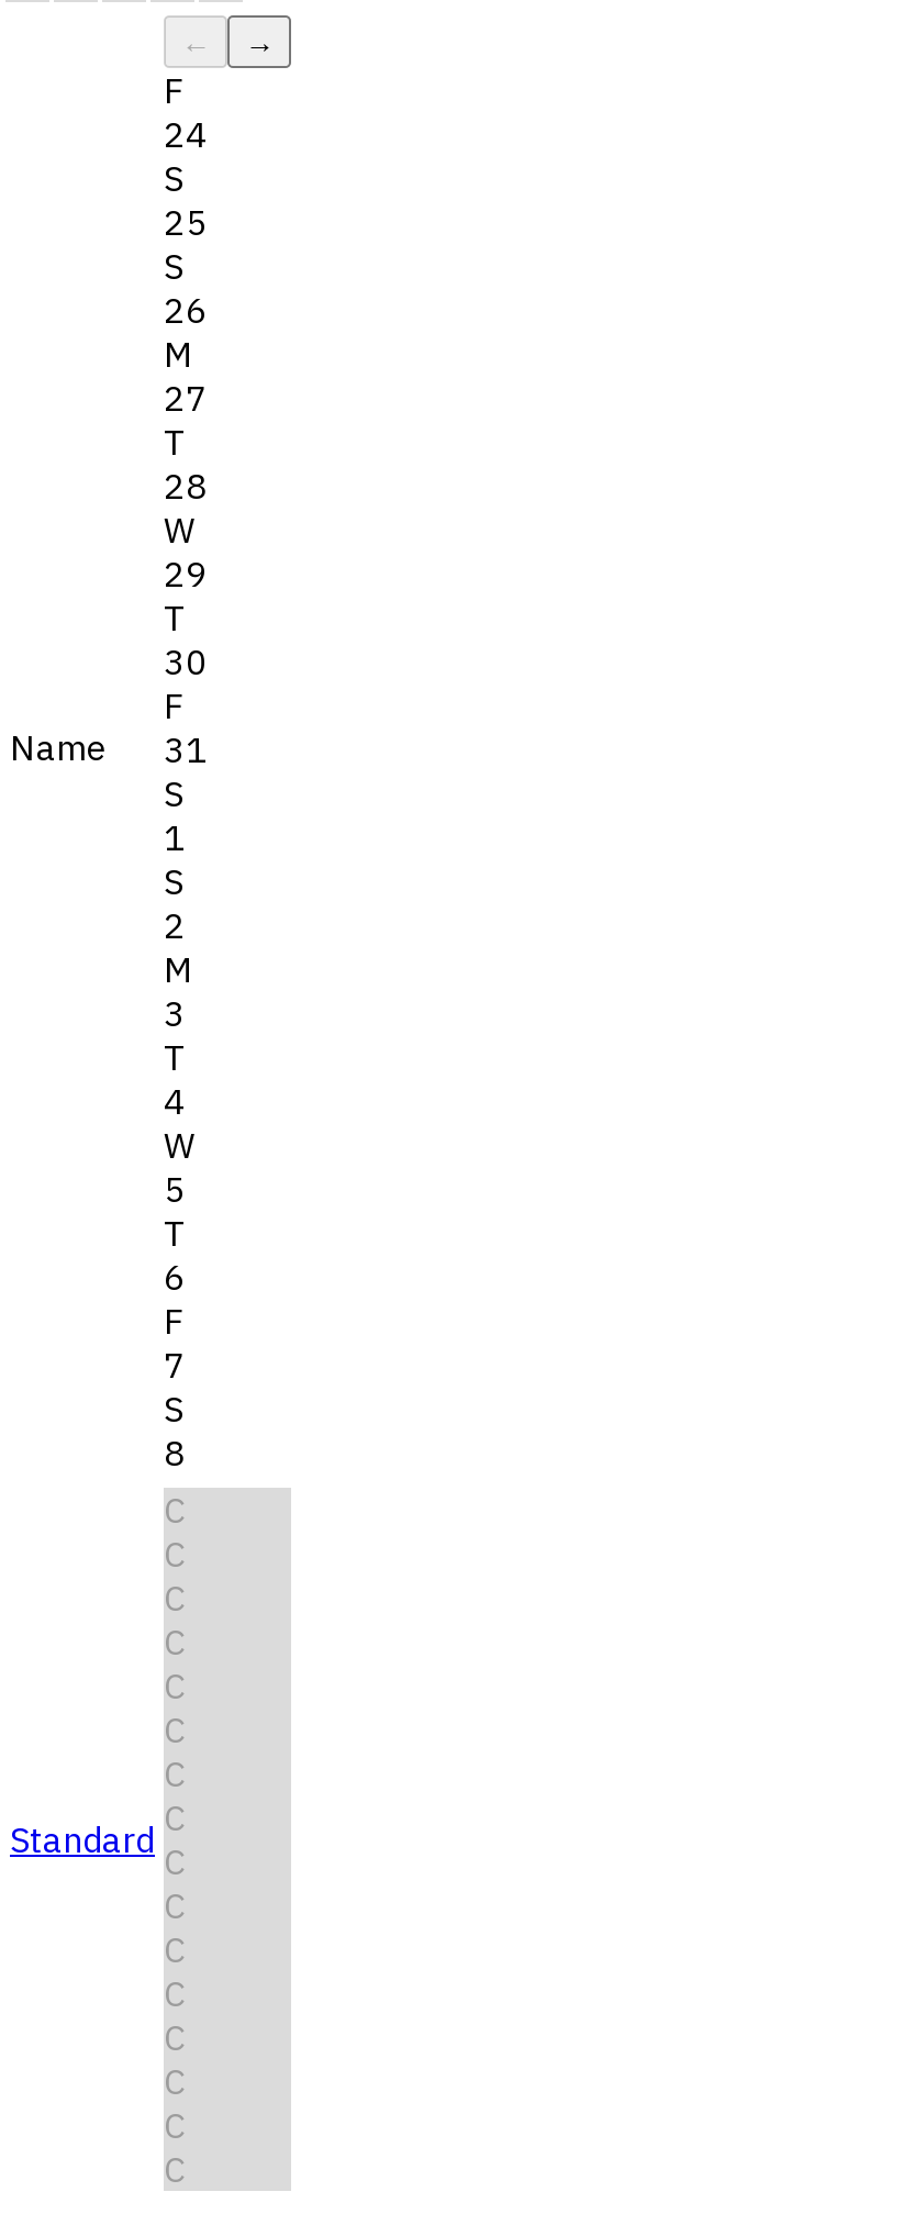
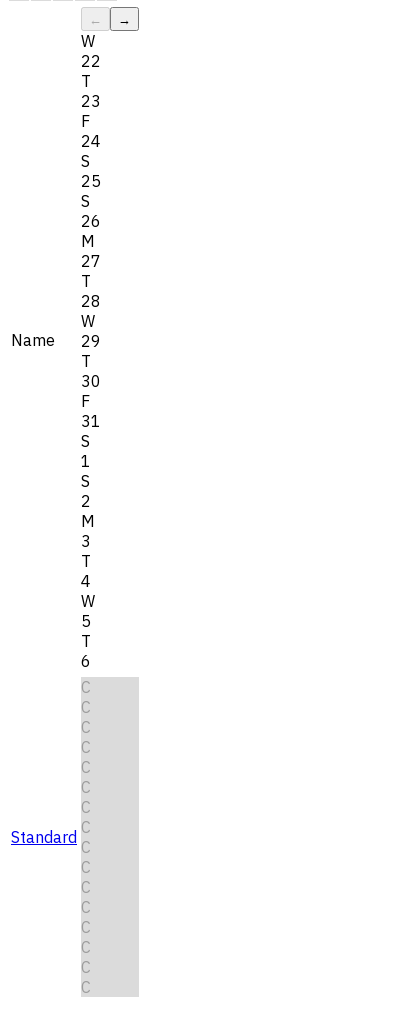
+ W
+ 22
+ T
+ 23

moved down: F | 24 | S | ... | T | 6

- F
- 7
- S
- 8
